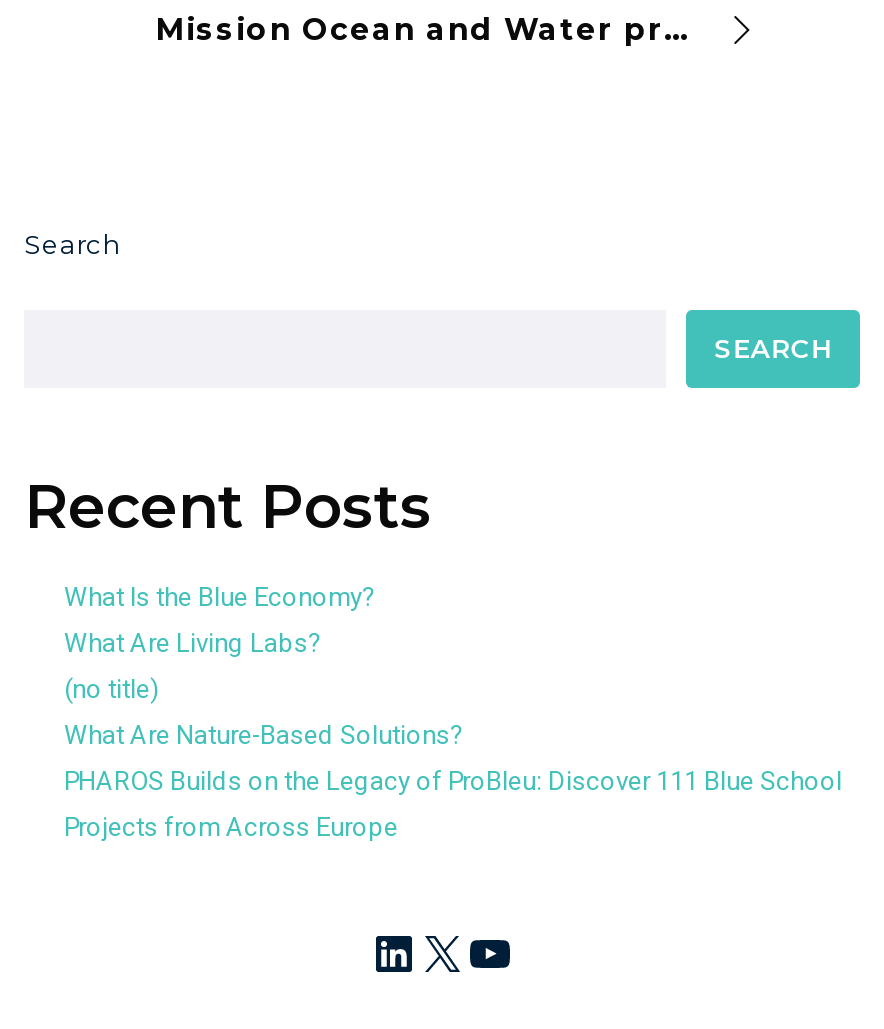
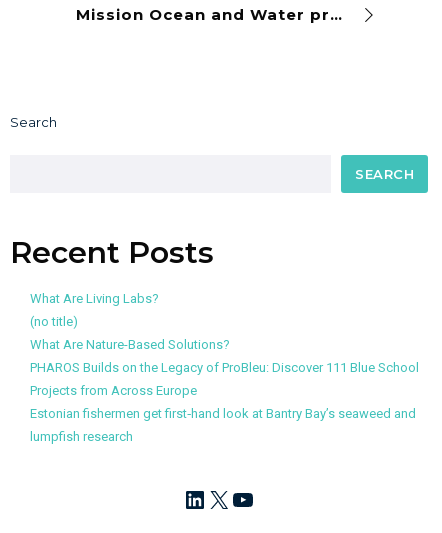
- What Is the Blue Economy?

moved up: What Are Living Labs? | (no title) | What Are Nature-Based Solutions? | PHAROS Builds on the Legacy of ProBleu: Discover 111 Blue School | Projects from Across Europe

+ Estonian fishermen get first‑hand look at Bantry Bay’s seaweed and
+ lumpfish research
